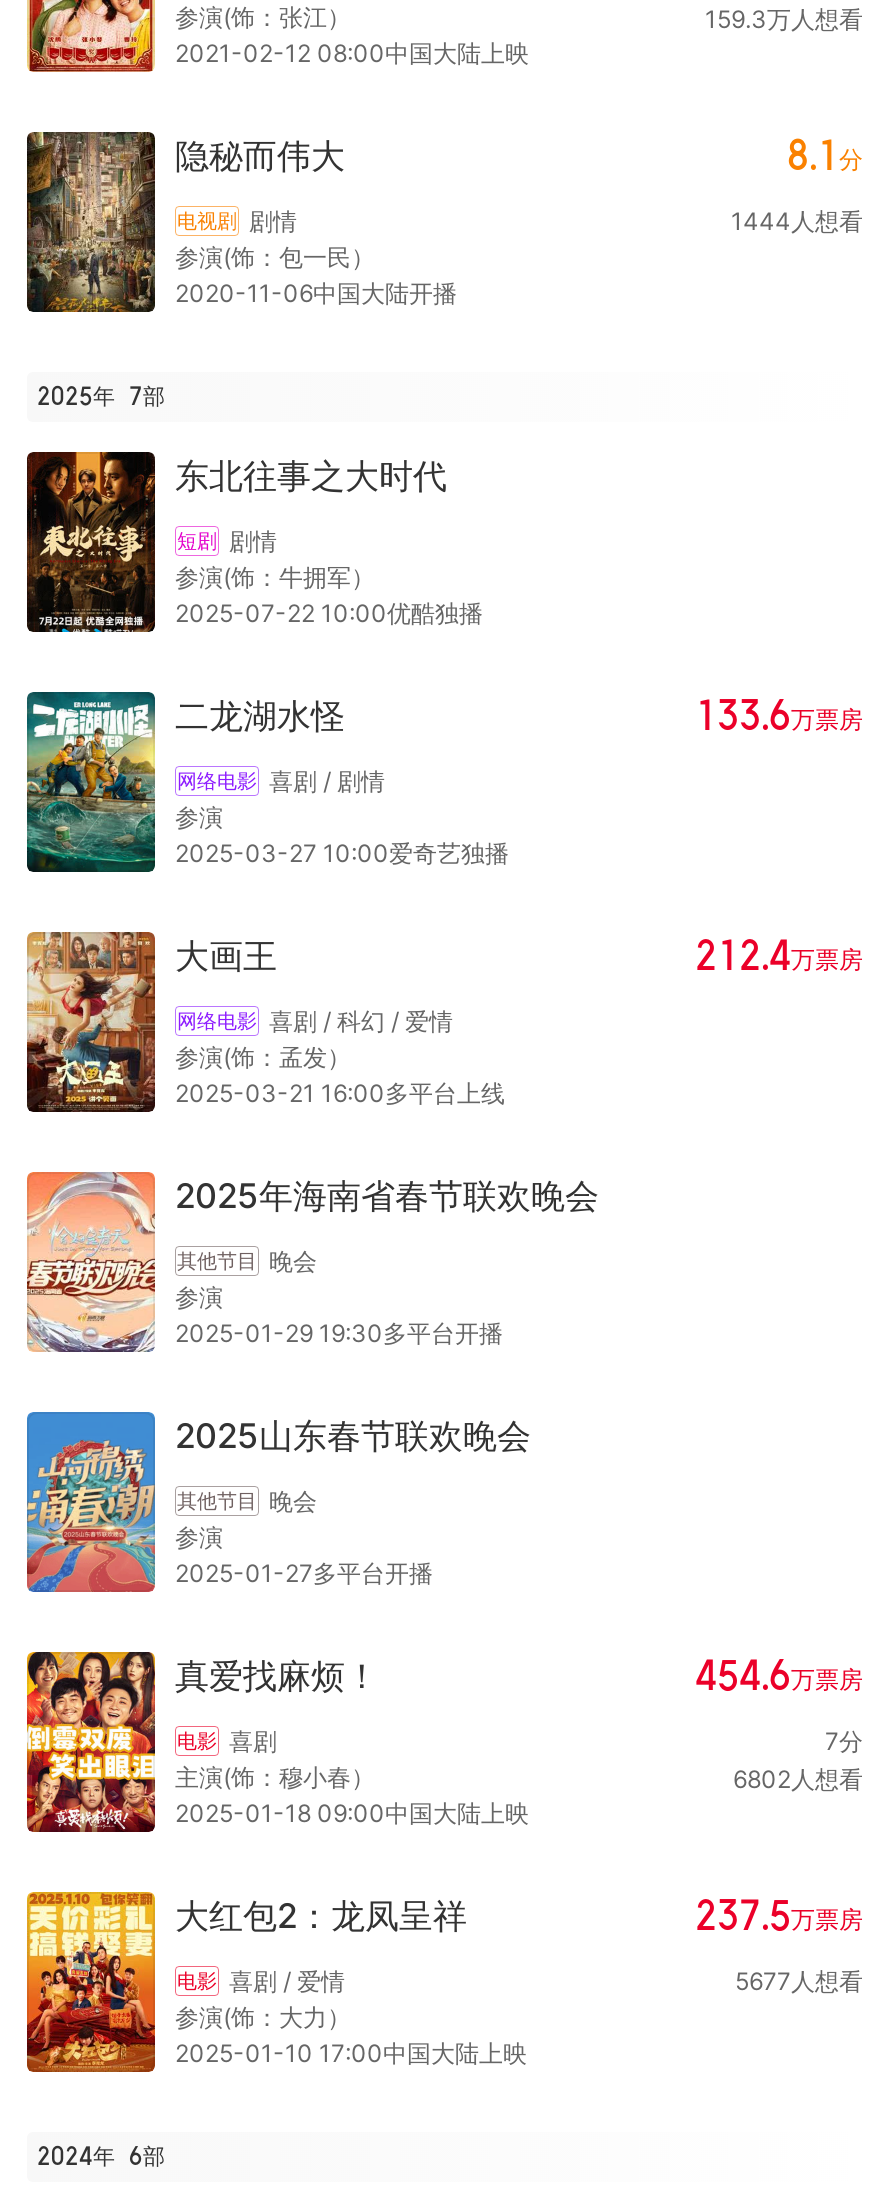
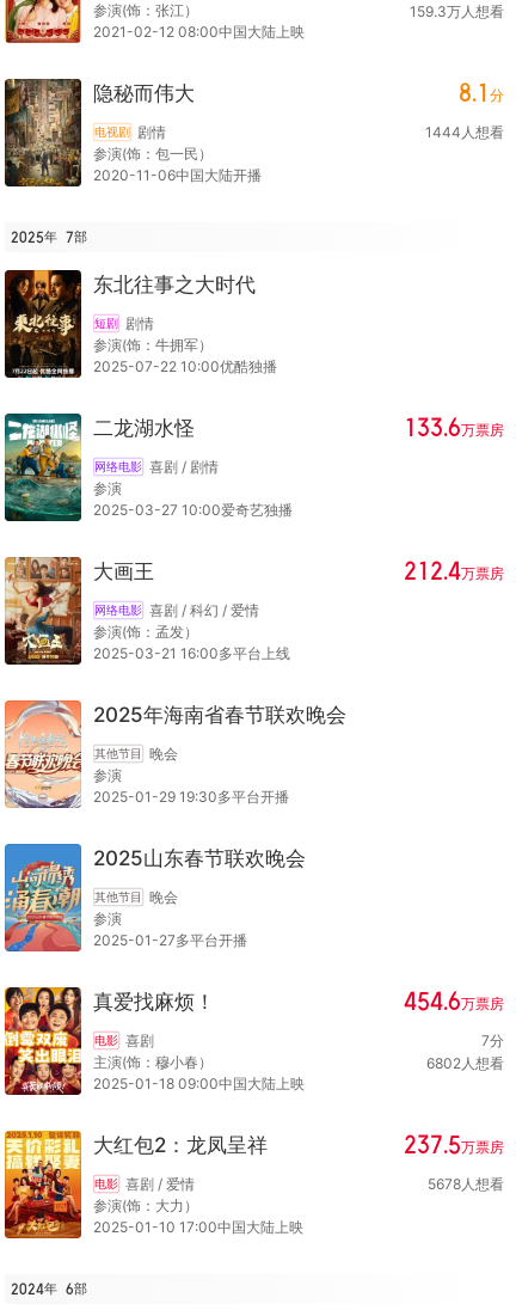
- 5677人想看
+ 5678人想看
